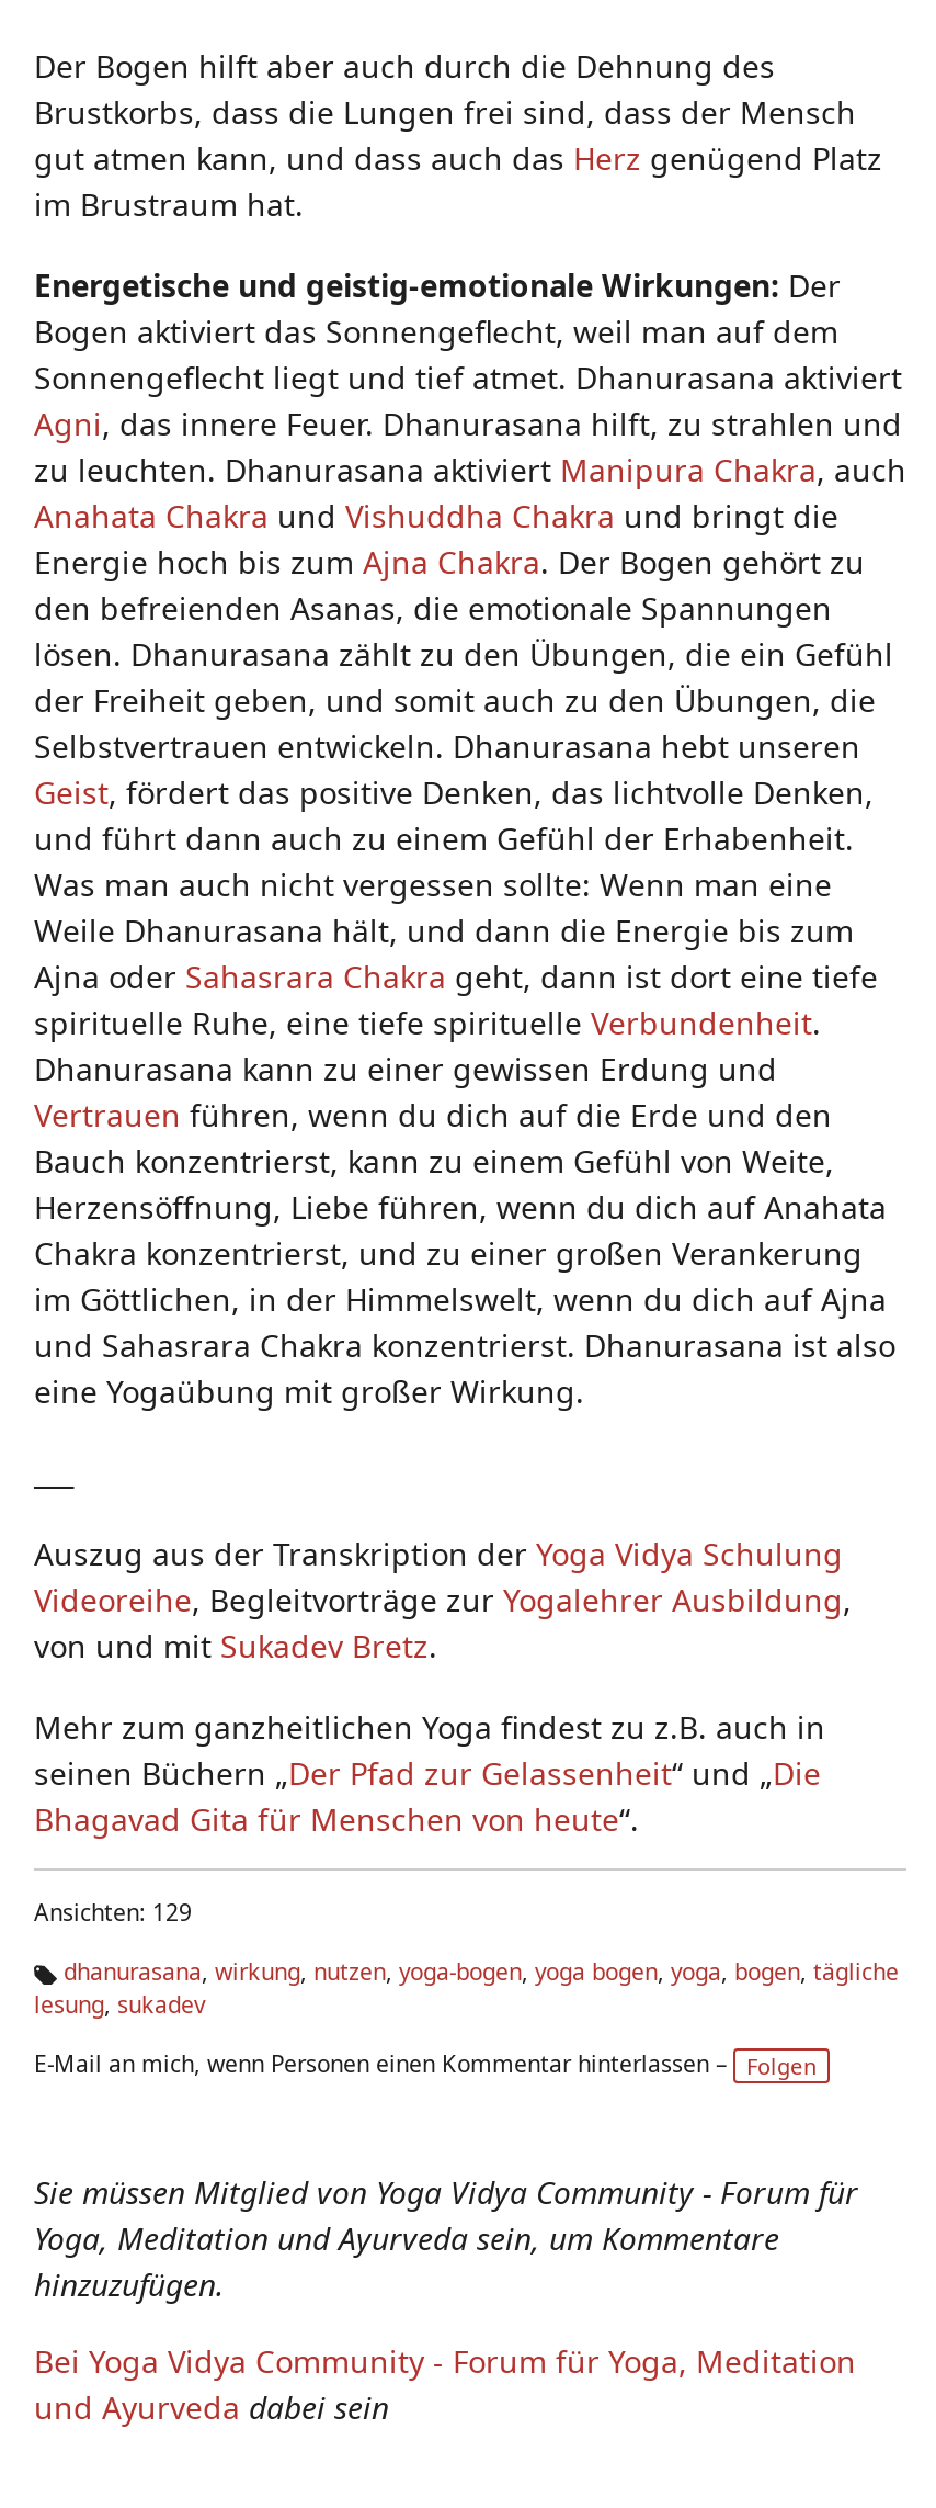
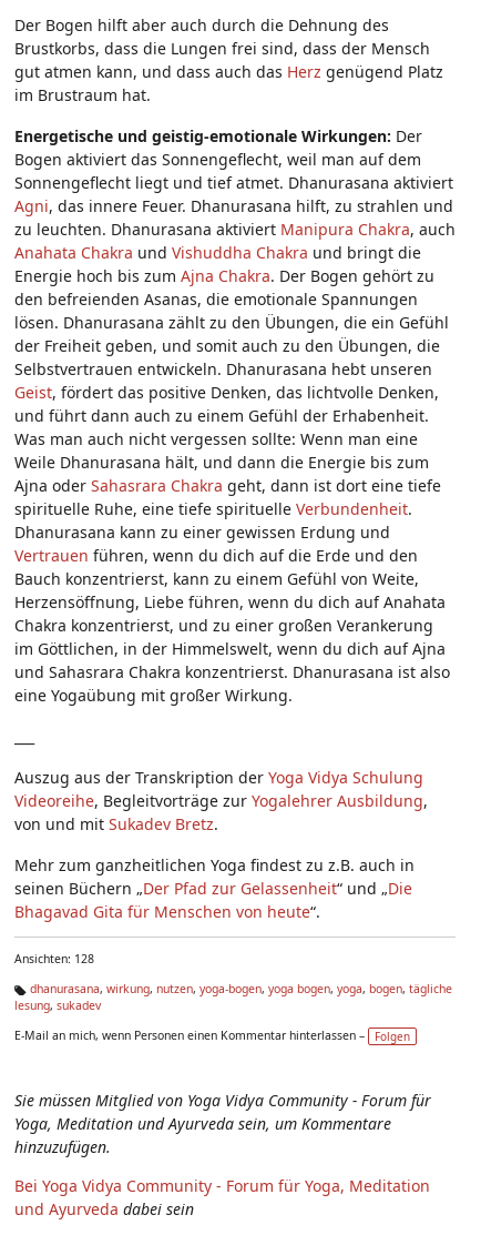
- Ansichten: 129
+ Ansichten: 128
